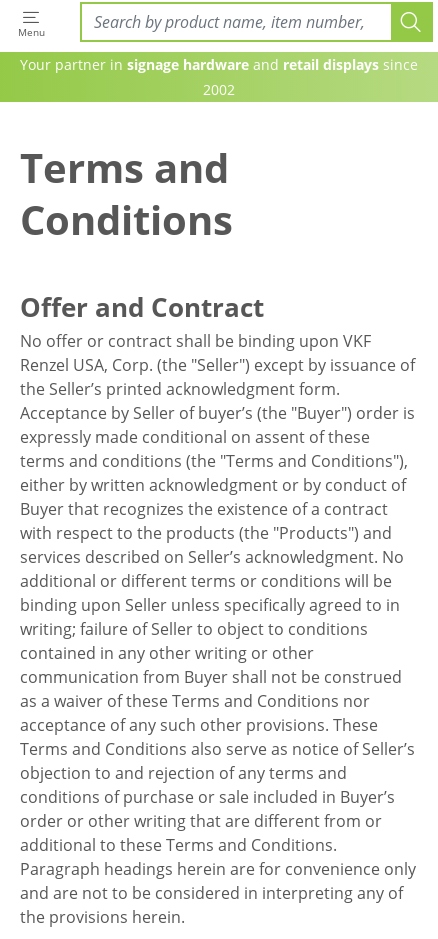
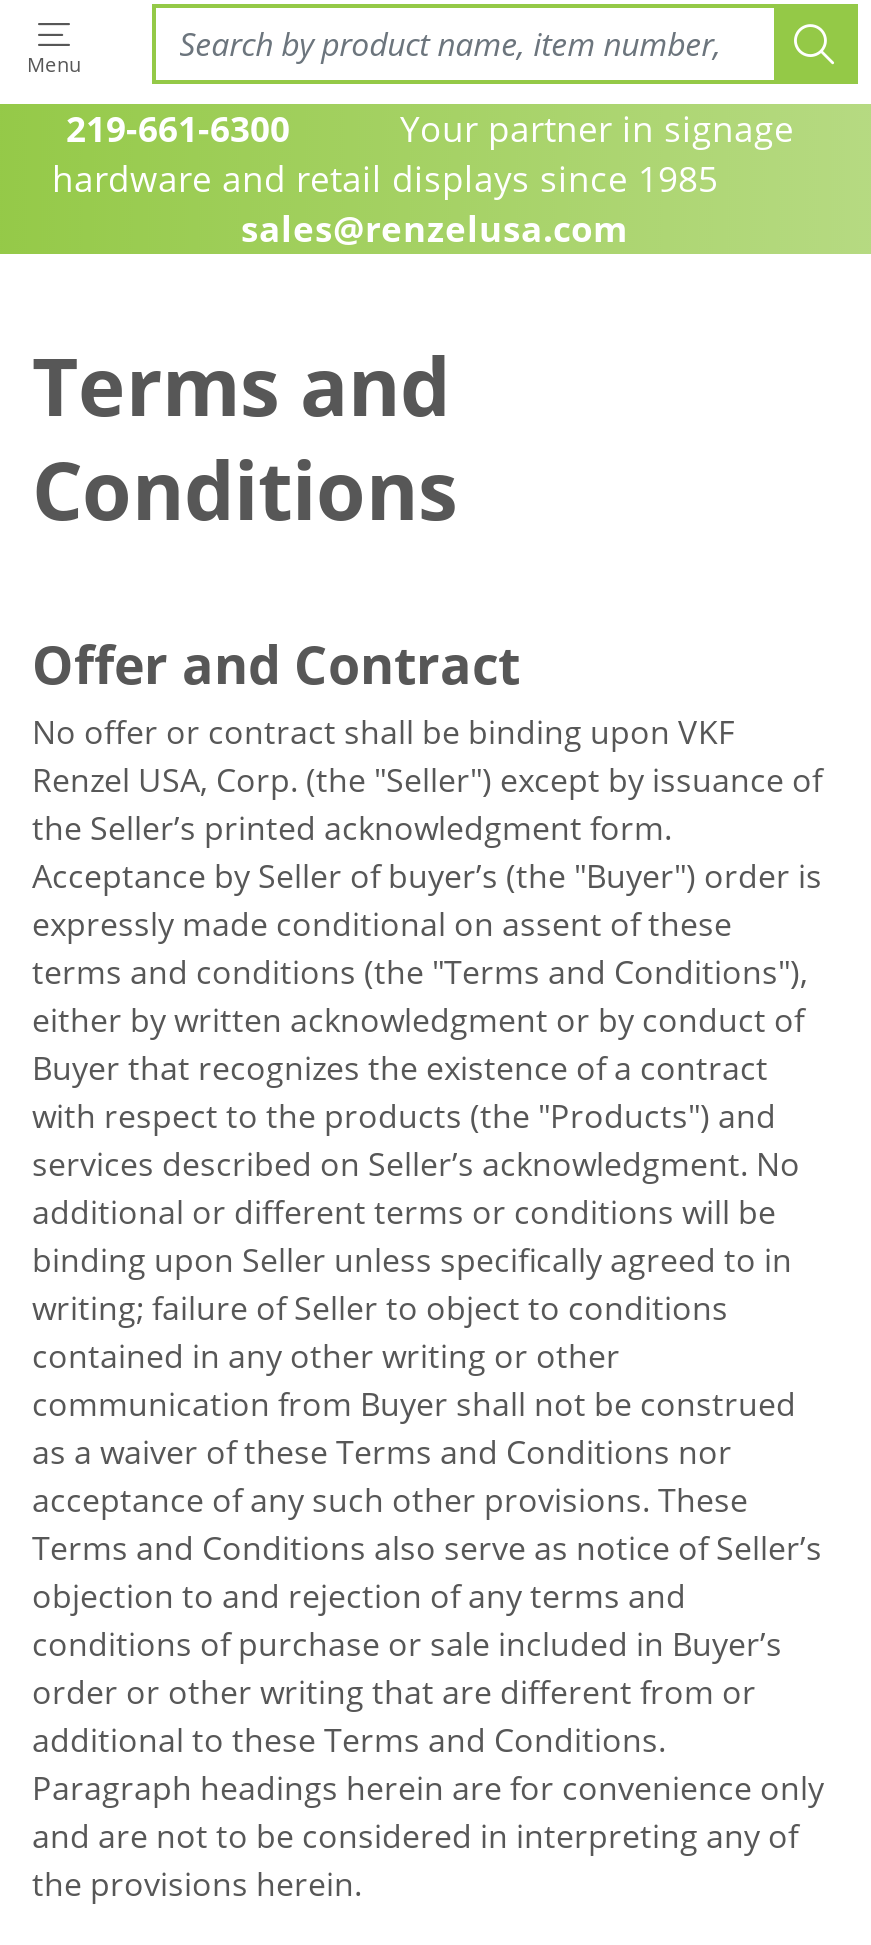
- Your partner in signage hardware and retail displays since
- 2002
+ 219-661-6300Your partner in signage
+ hardware and retail displays since 1985
+ sales@renzelusa.com
